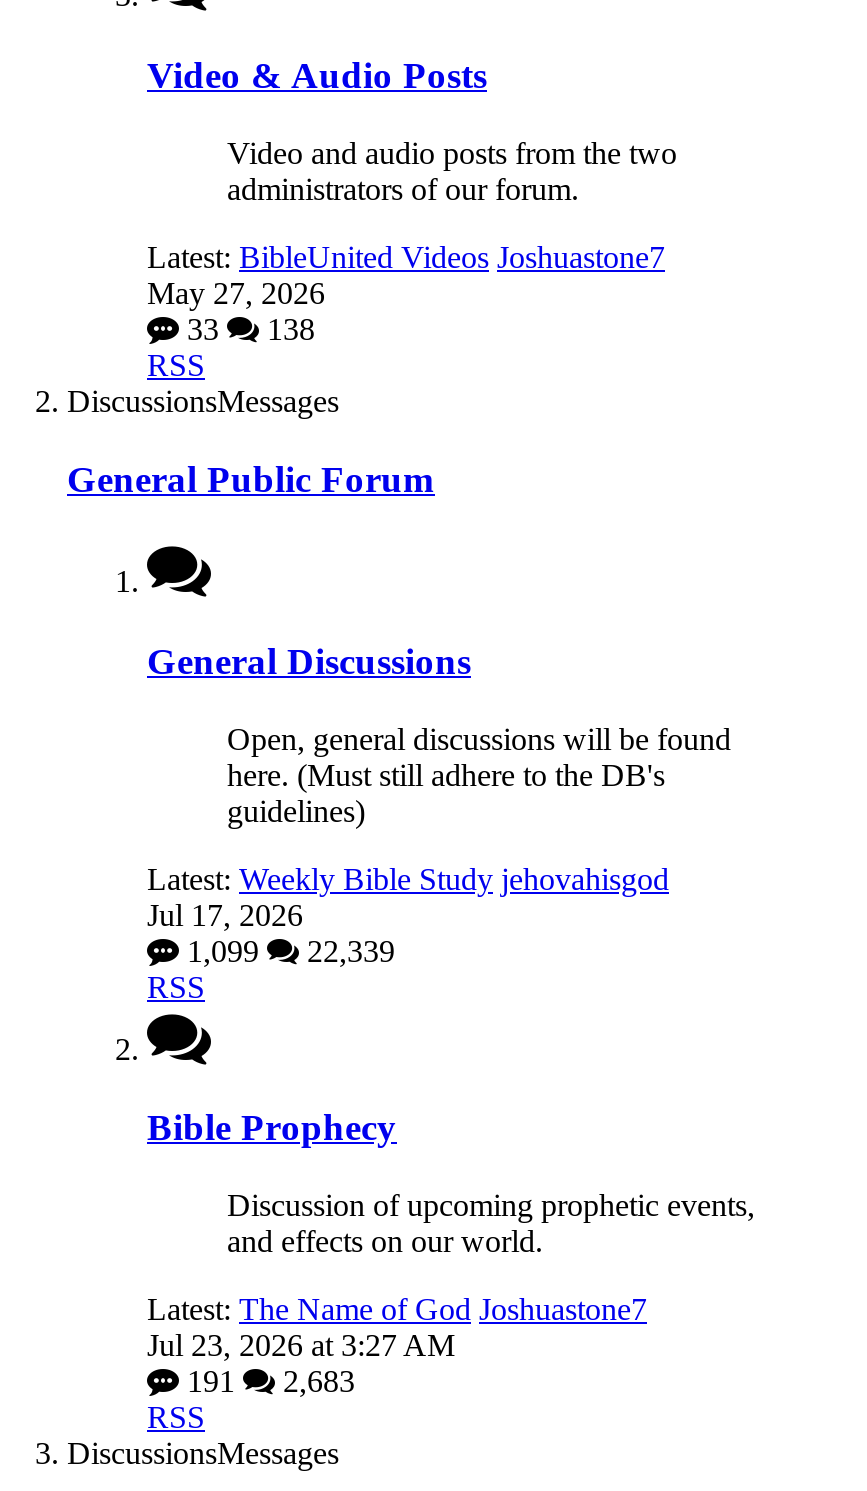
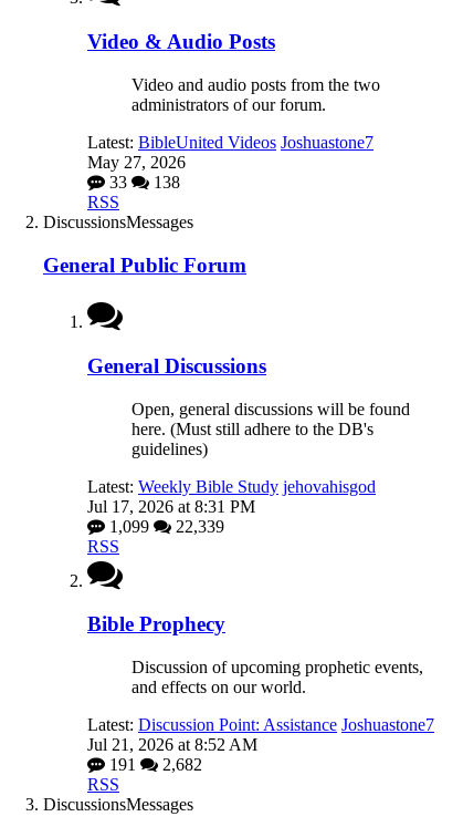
- Jul 17, 2026
+ Jul 17, 2026 at 8:31 PM

- Latest: The Name of God Joshuastone7
- Jul 23, 2026 at 3:27 AM
+ Latest: Discussion Point: Assistance Joshuastone7
+ Jul 21, 2026 at 8:52 AM

- 2,683
+ 2,682
